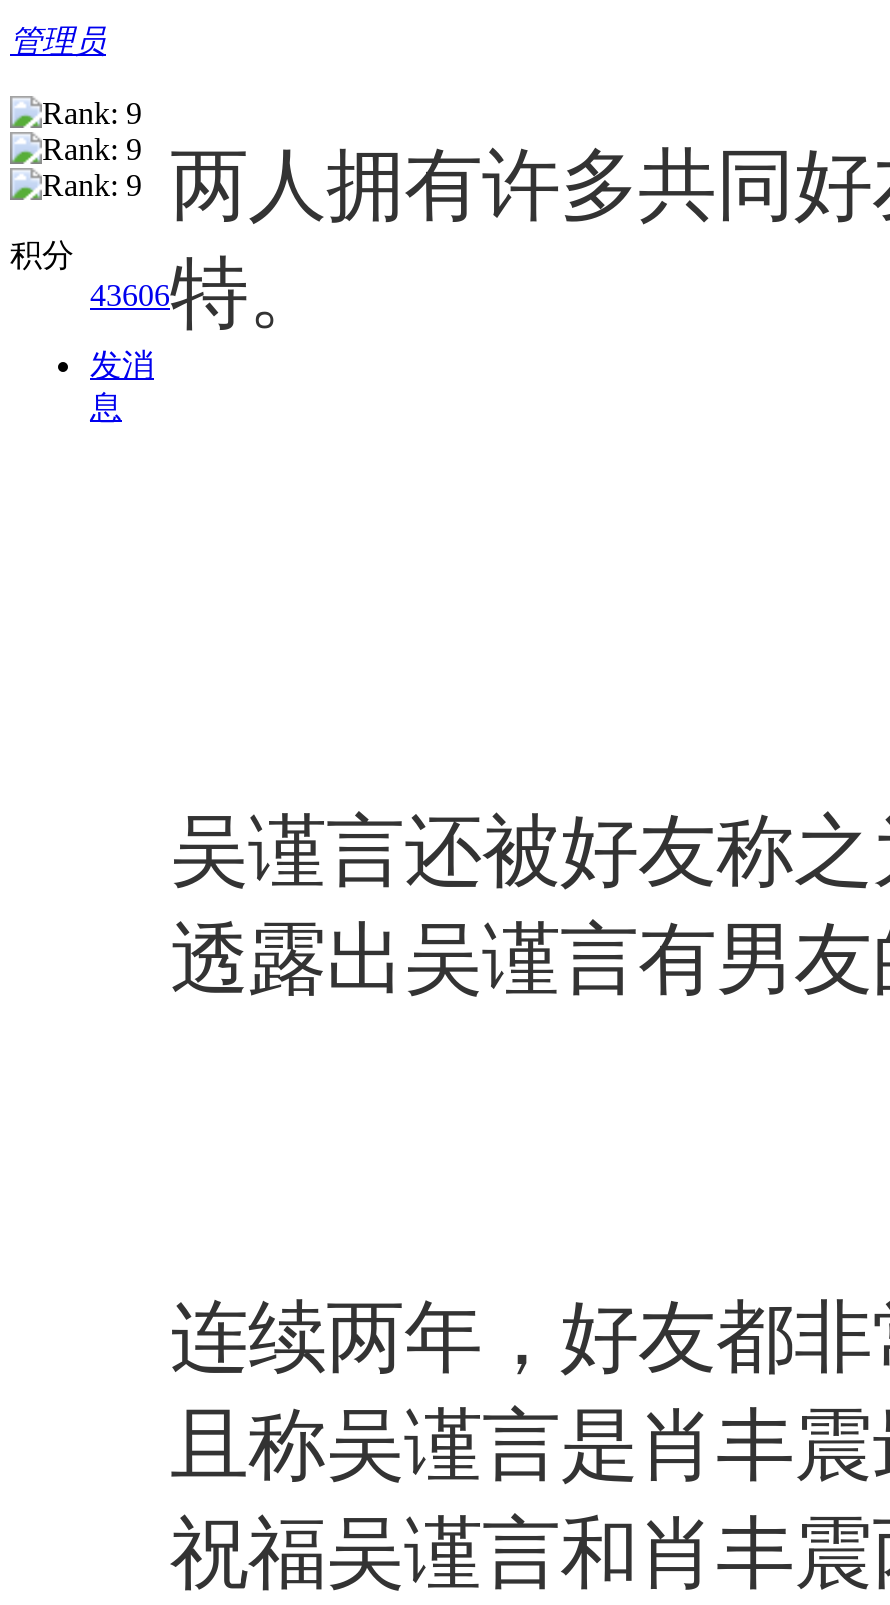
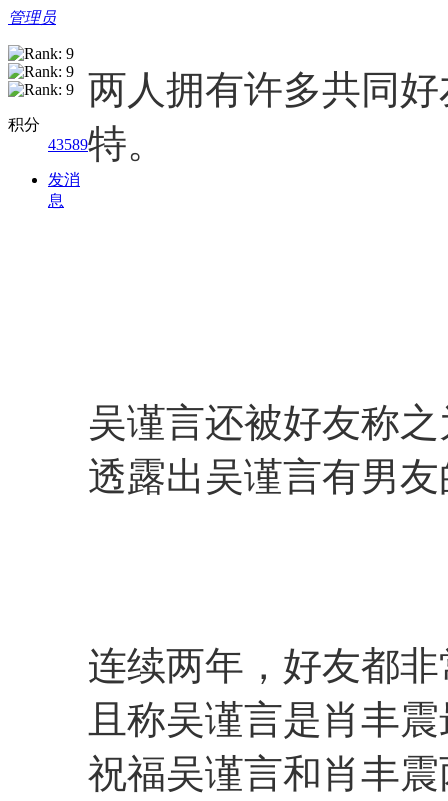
- 43606
+ 43589
